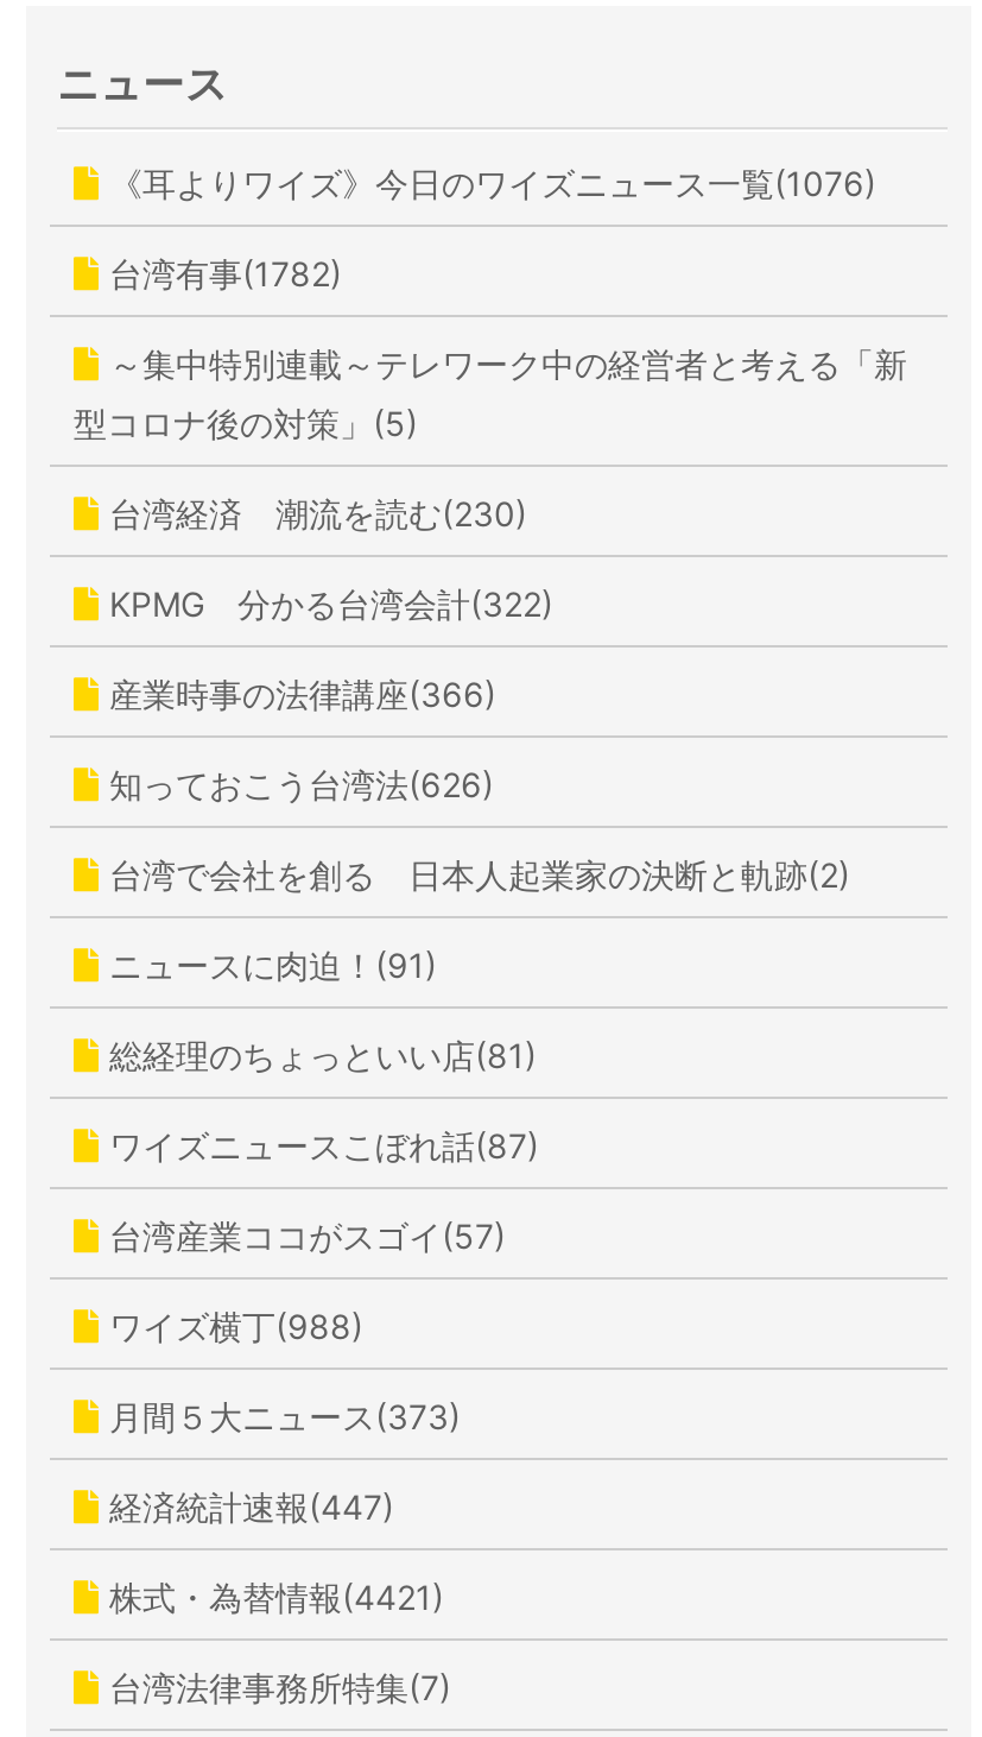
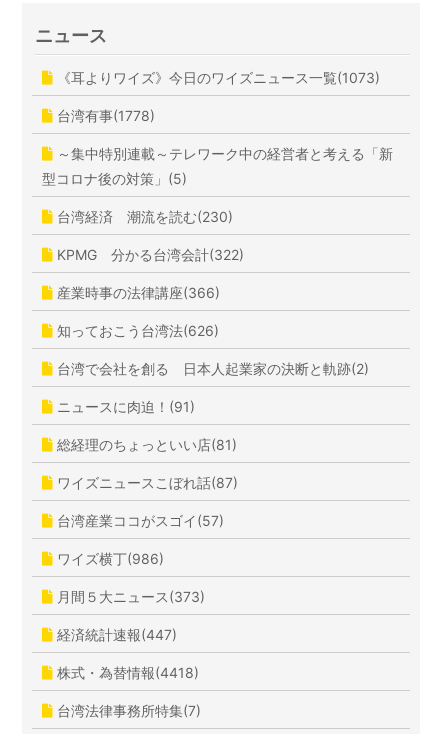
- 《耳よりワイズ》今日のワイズニュース一覧(1076)
+ 《耳よりワイズ》今日のワイズニュース一覧(1073)

- 台湾有事(1782)
+ 台湾有事(1778)

- ワイズ横丁(988)
+ ワイズ横丁(986)

- 株式・為替情報(4421)
+ 株式・為替情報(4418)
